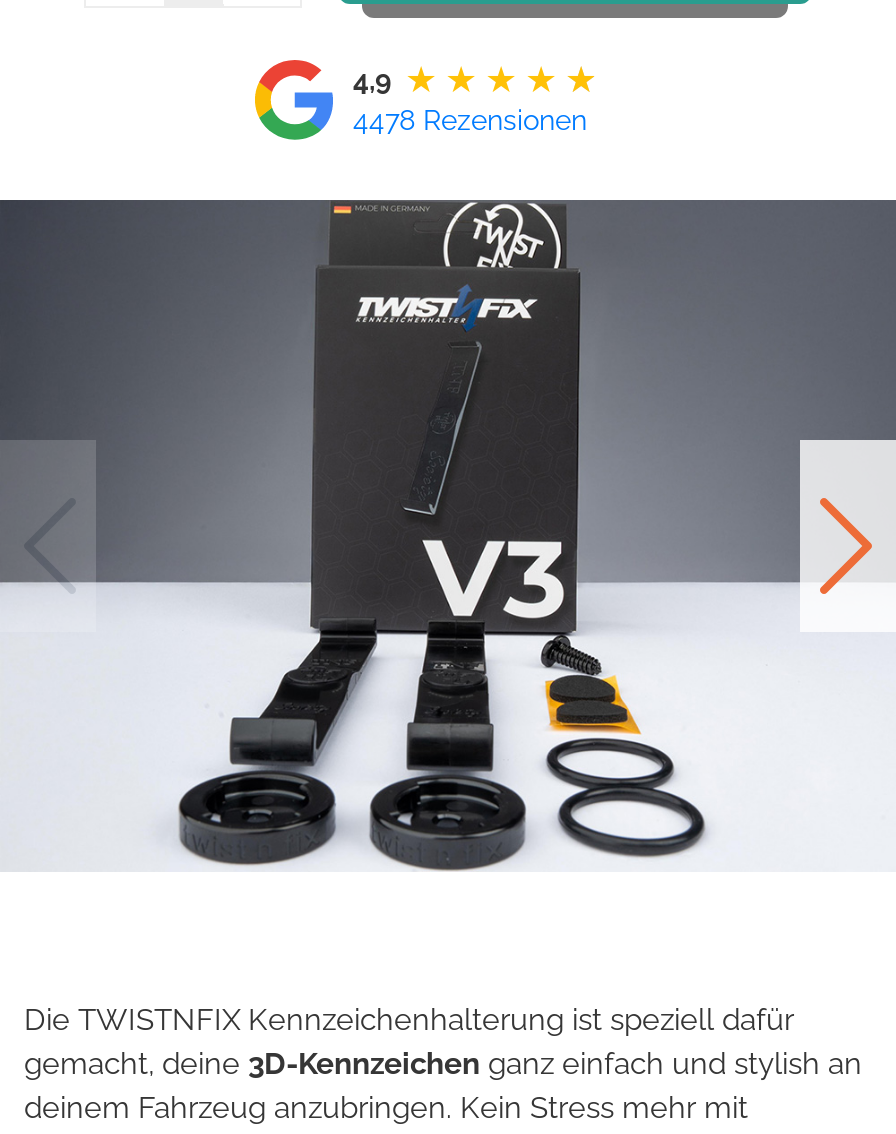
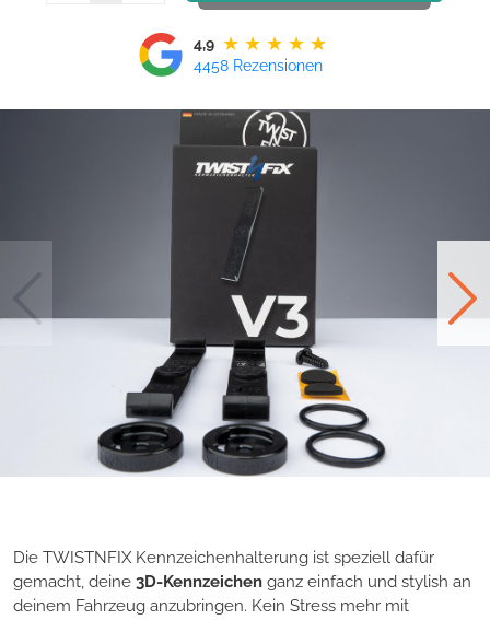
- 4478 Rezensionen
+ 4458 Rezensionen
